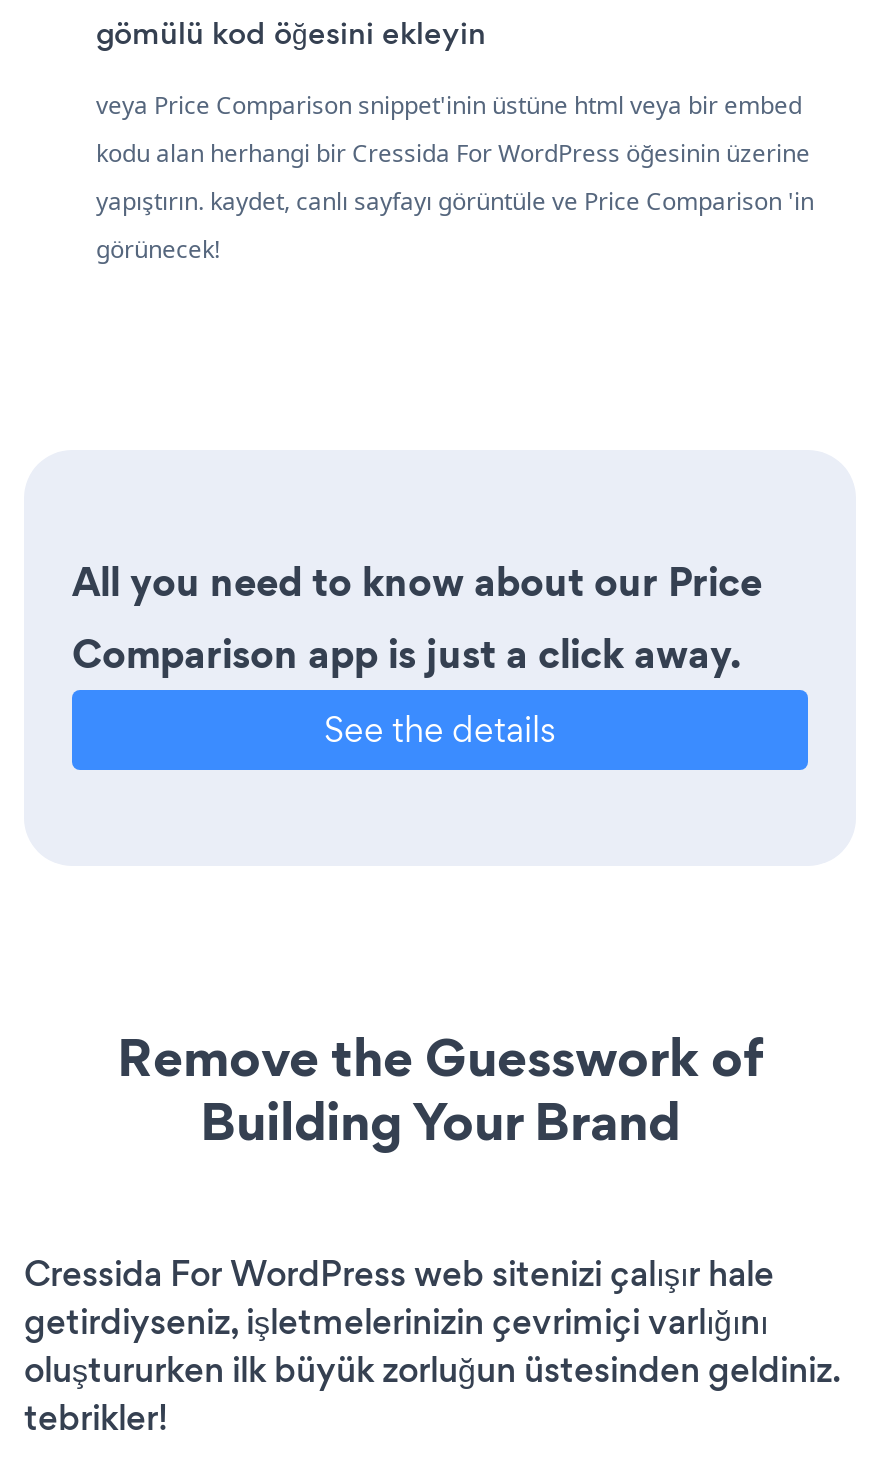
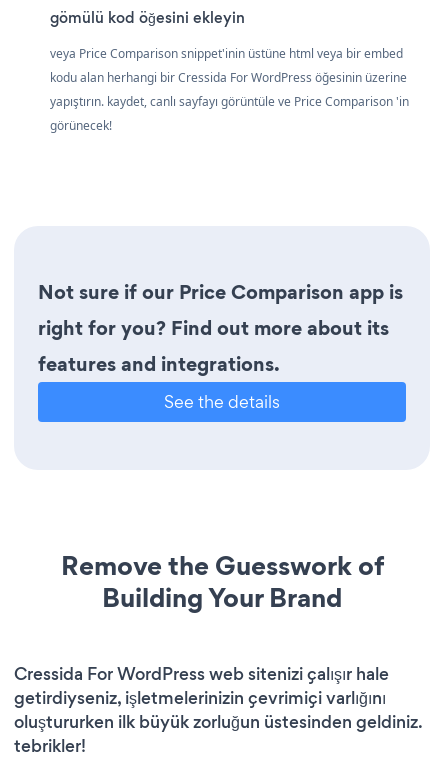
- All you need to know about our Price
- Comparison app is just a click away.
+ Not sure if our Price Comparison app is
+ right for you? Find out more about its
+ features and integrations.
